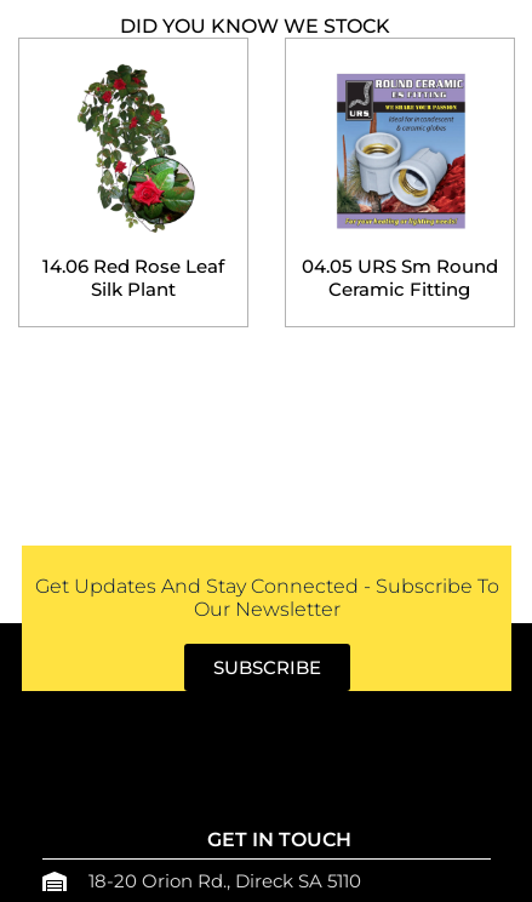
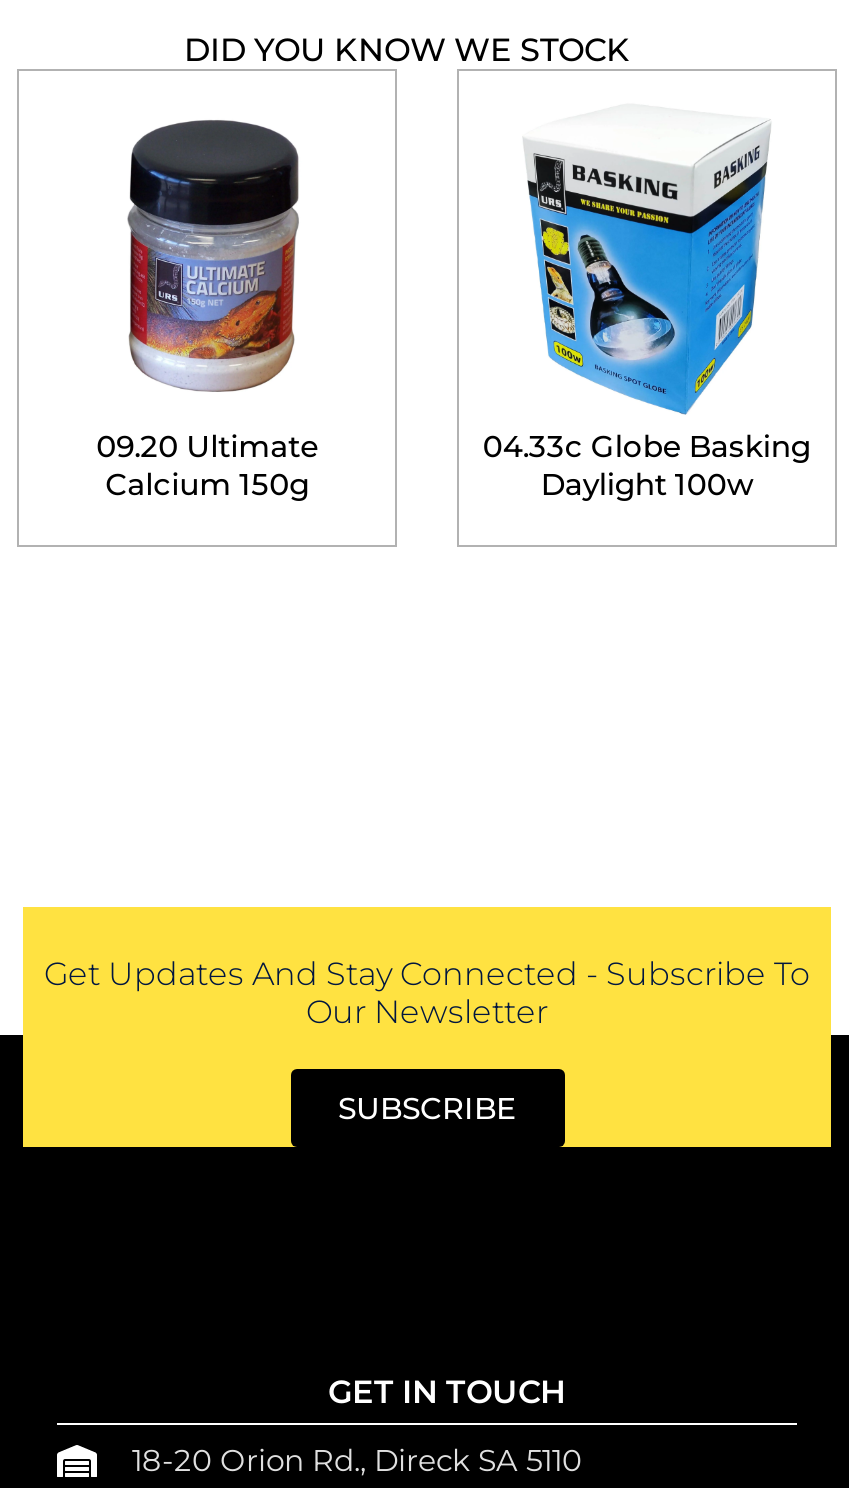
- [image]
- 14.06 Red Rose Leaf
- Silk Plant
+ [image]
+ 09.20 Ultimate
+ Calcium 150g

- [image]
- 04.05 URS Sm Round
- Ceramic Fitting
+ [image]
+ 04.33c Globe Basking
+ Daylight 100w
